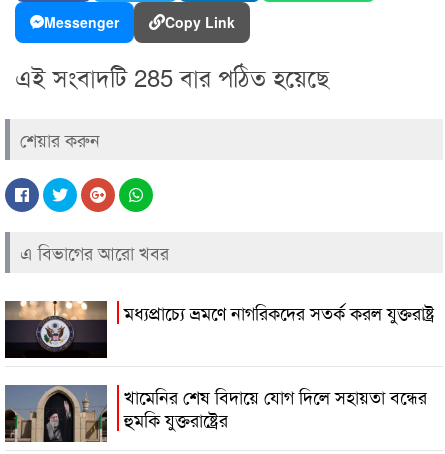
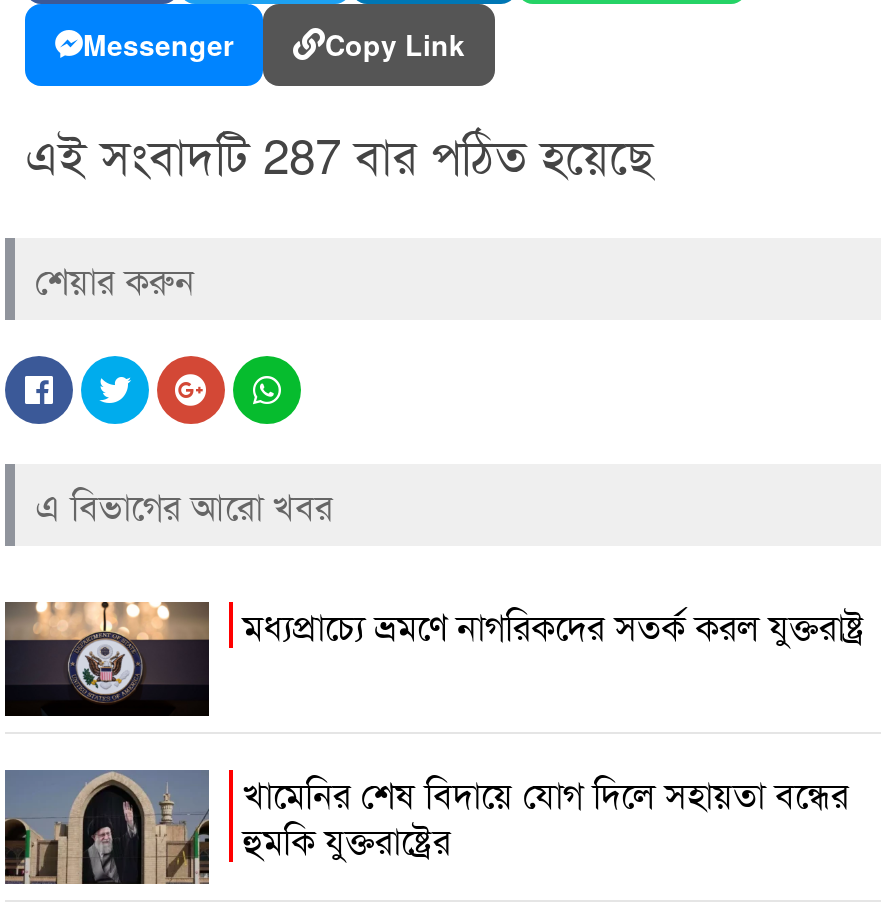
- এই সংবাদটি 285 বার পঠিত হয়েছে
+ এই সংবাদটি 287 বার পঠিত হয়েছে
